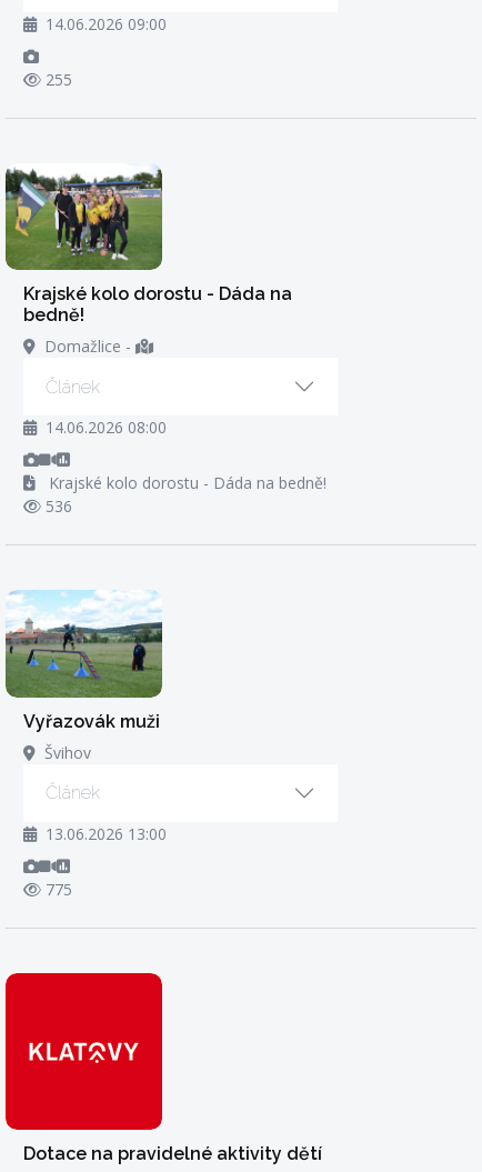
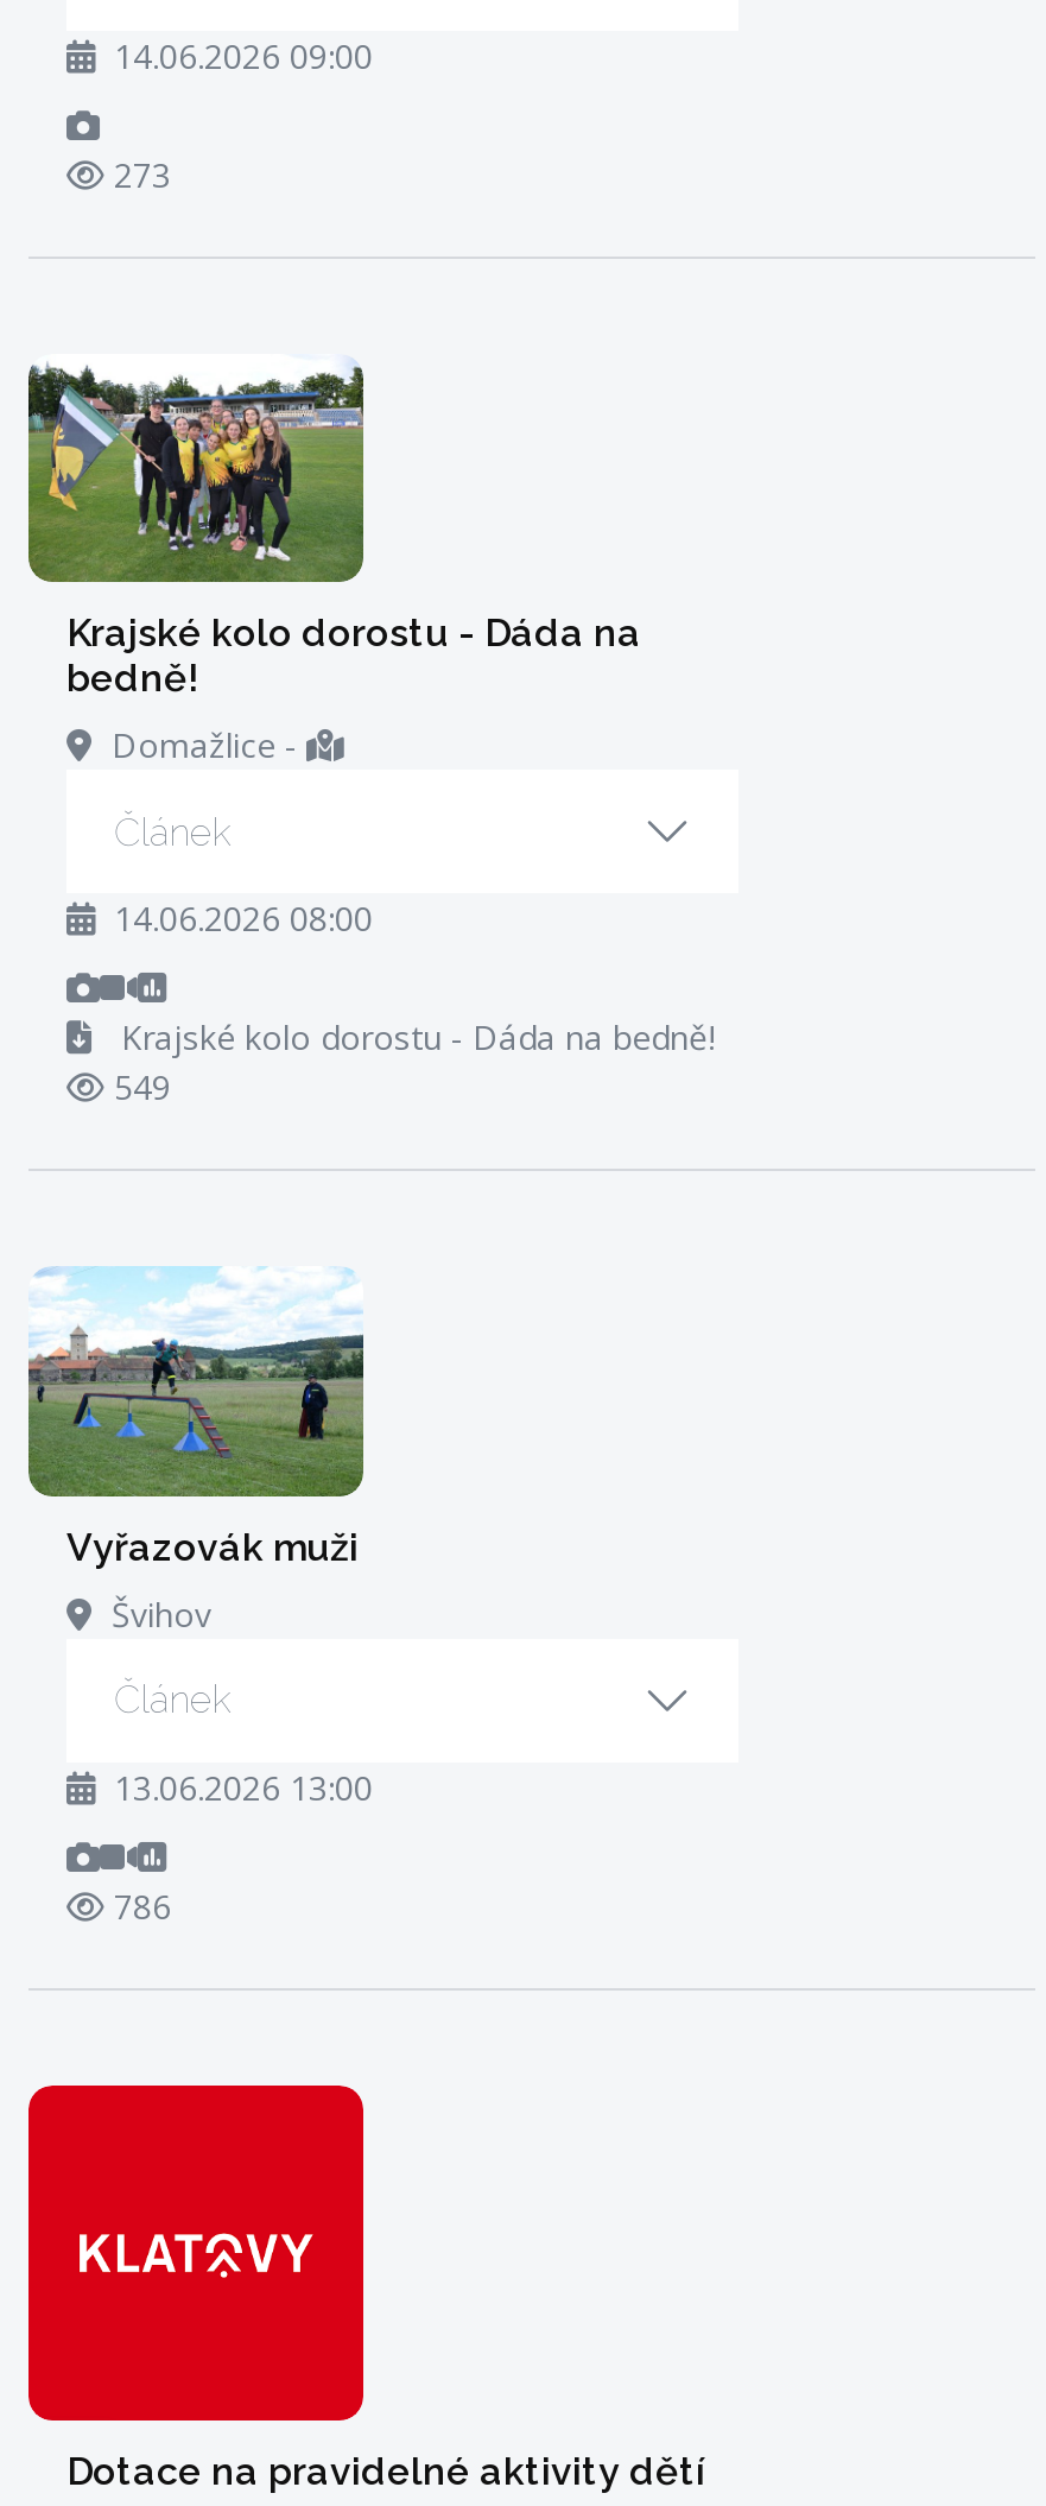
- 255
+ 273

- 536
+ 549

- 775
+ 786
